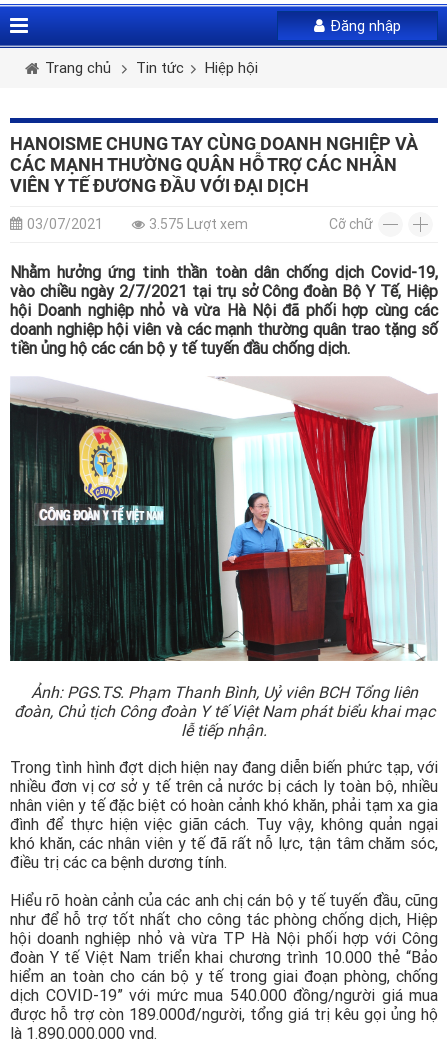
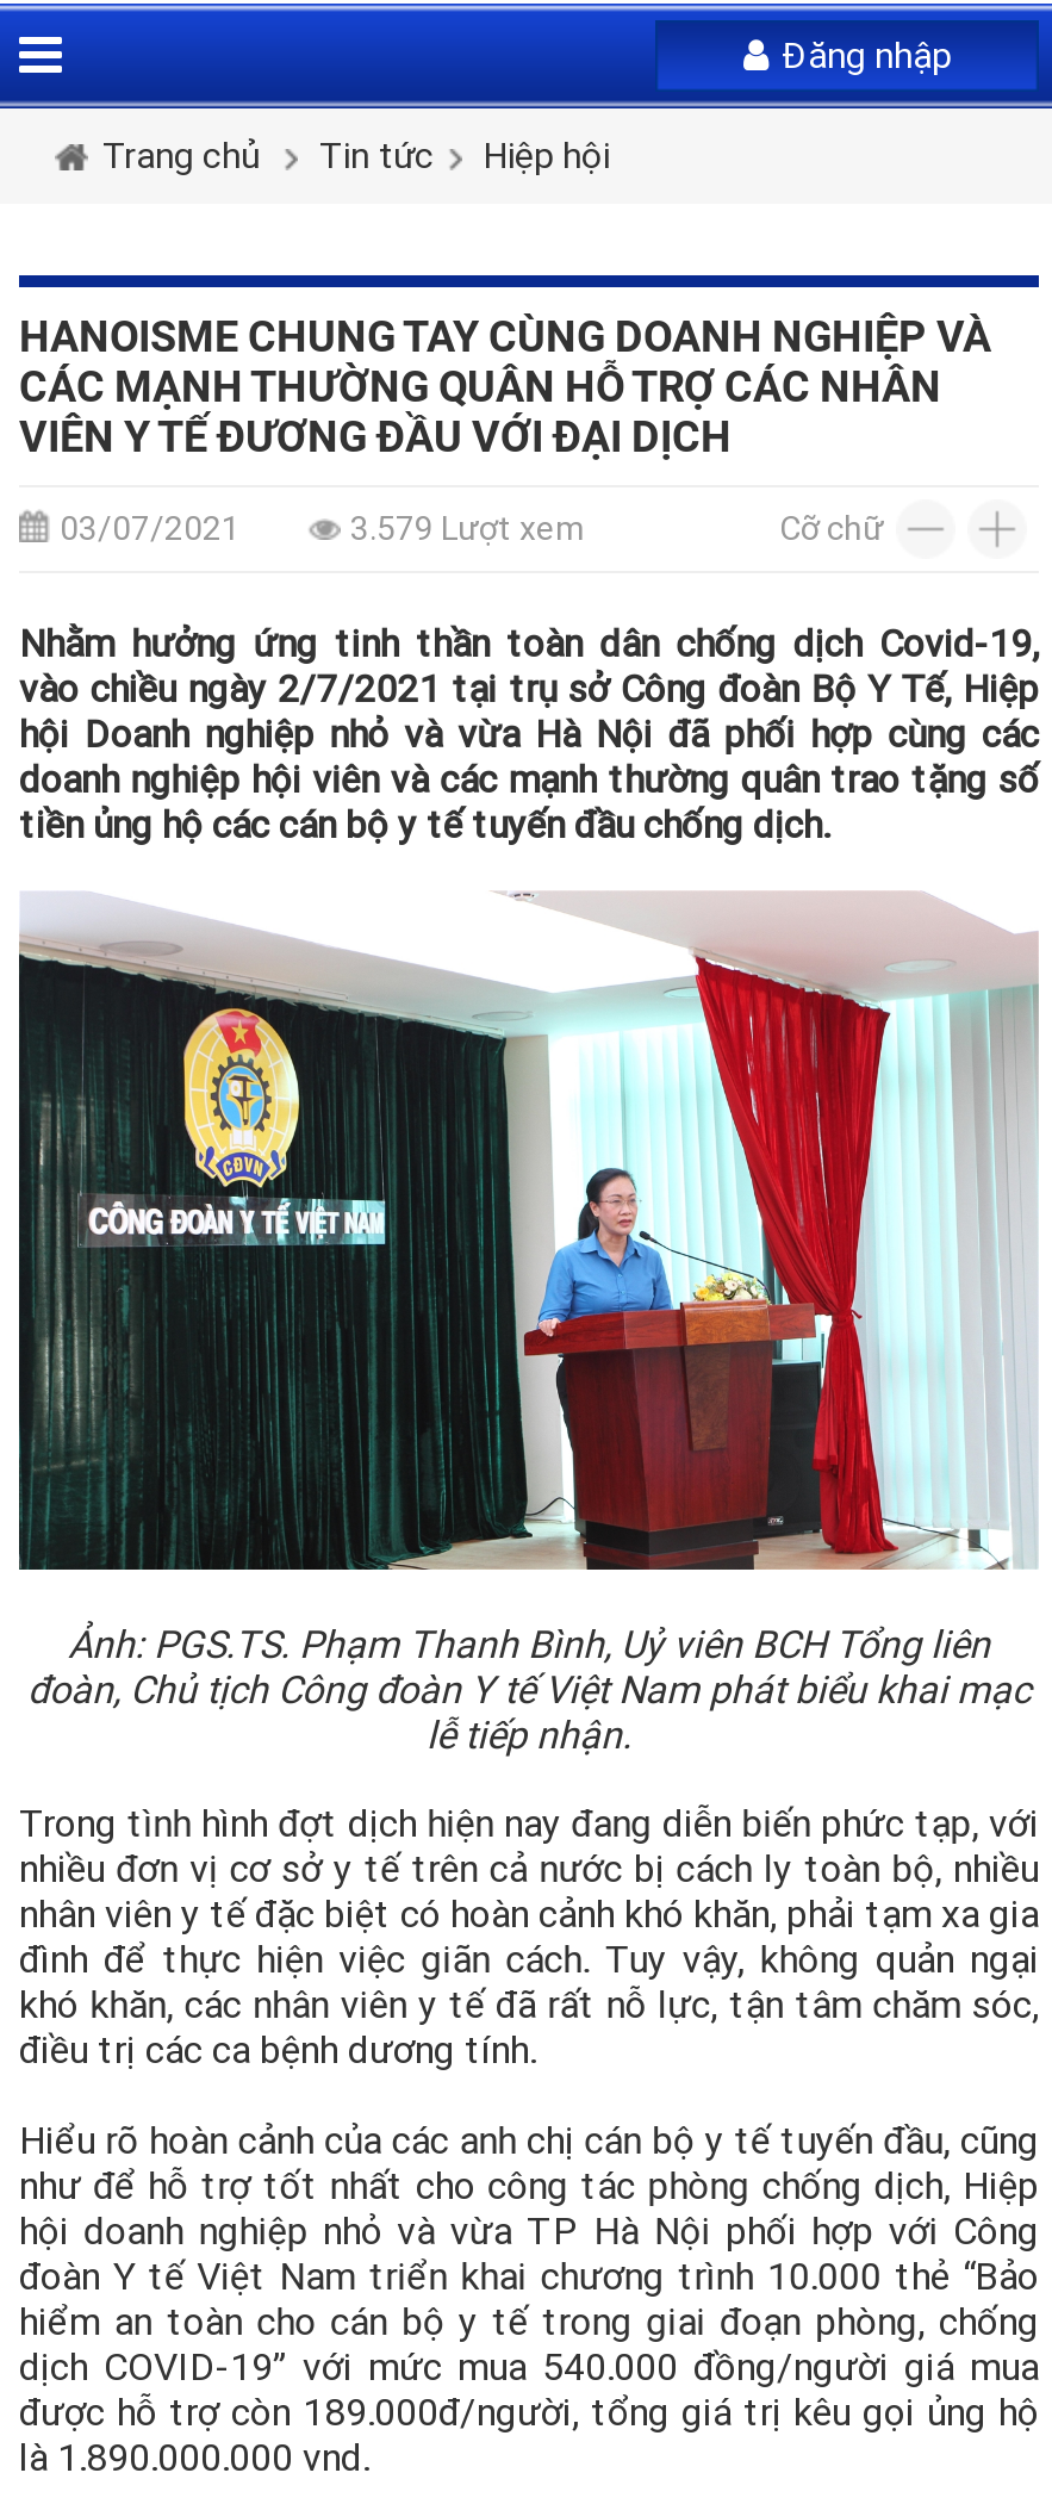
- 3.575 Lượt xem
+ 3.579 Lượt xem
